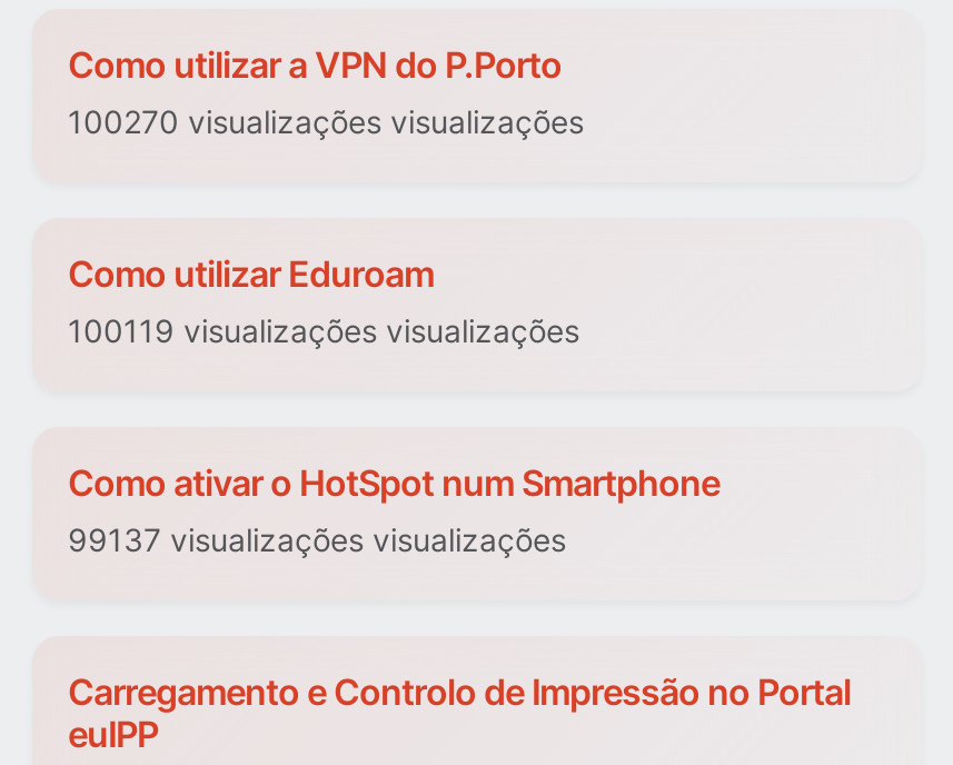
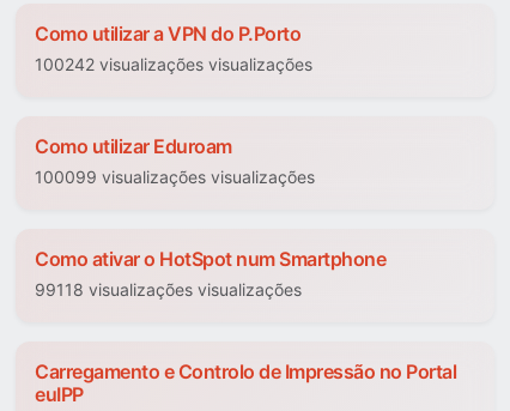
- 100270 visualizações visualizações
+ 100242 visualizações visualizações

- 100119 visualizações visualizações
+ 100099 visualizações visualizações

- 99137 visualizações visualizações
+ 99118 visualizações visualizações
